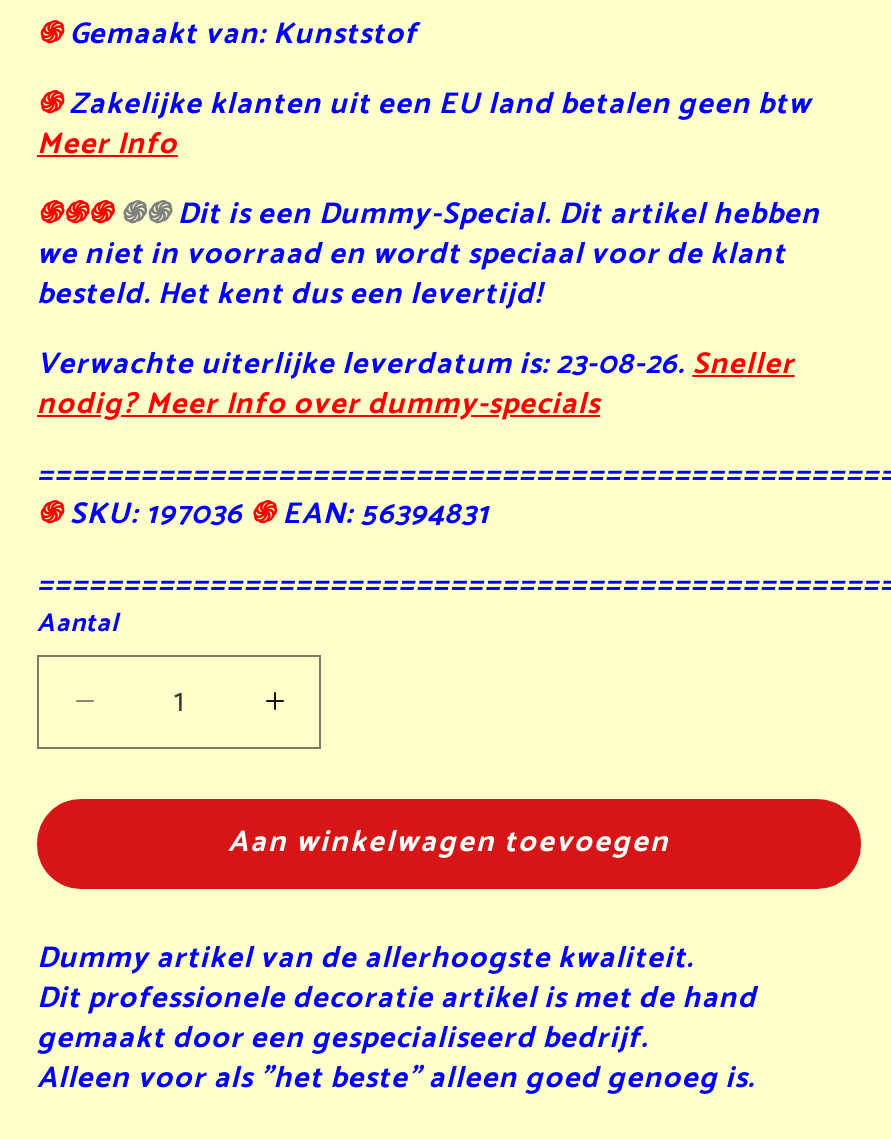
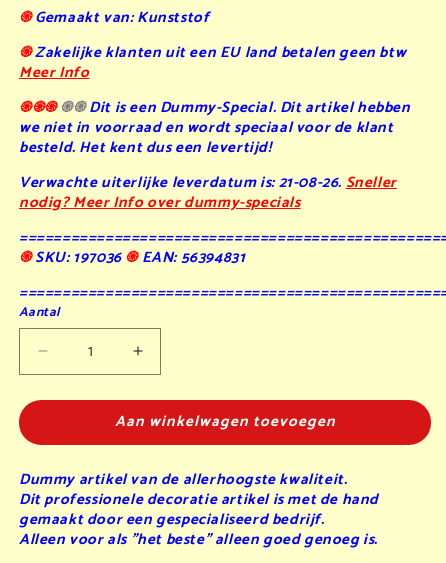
- Verwachte uiterlijke leverdatum is: 23-08-26.Sneller
+ Verwachte uiterlijke leverdatum is: 21-08-26.Sneller
